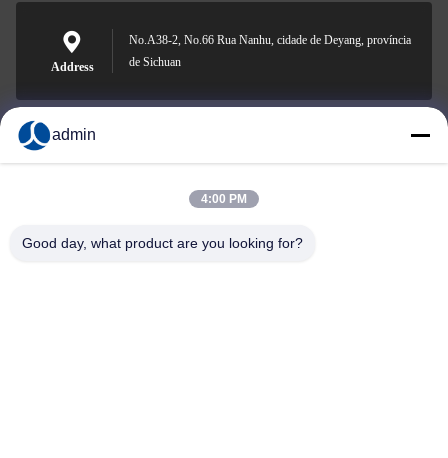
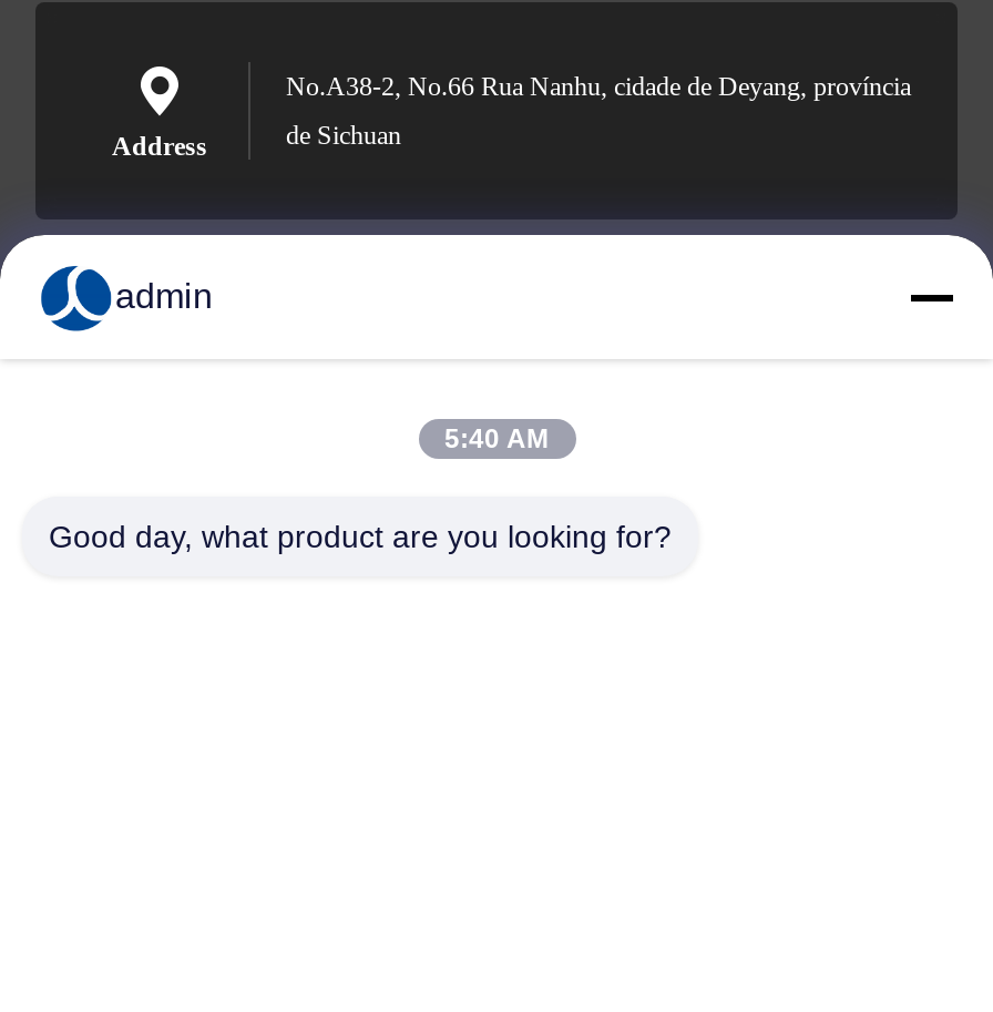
- 4:00 PM
+ 5:40 AM
